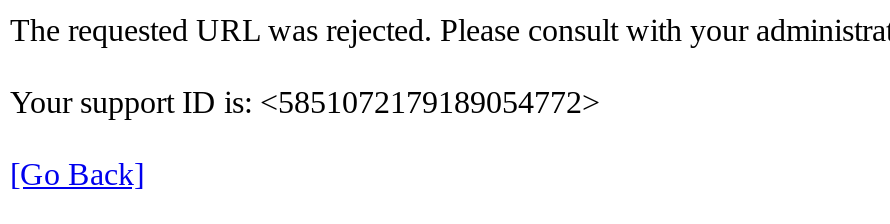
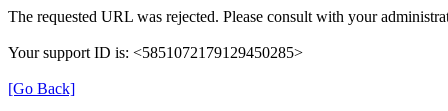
- Your support ID is: <5851072179189054772>
+ Your support ID is: <5851072179129450285>
